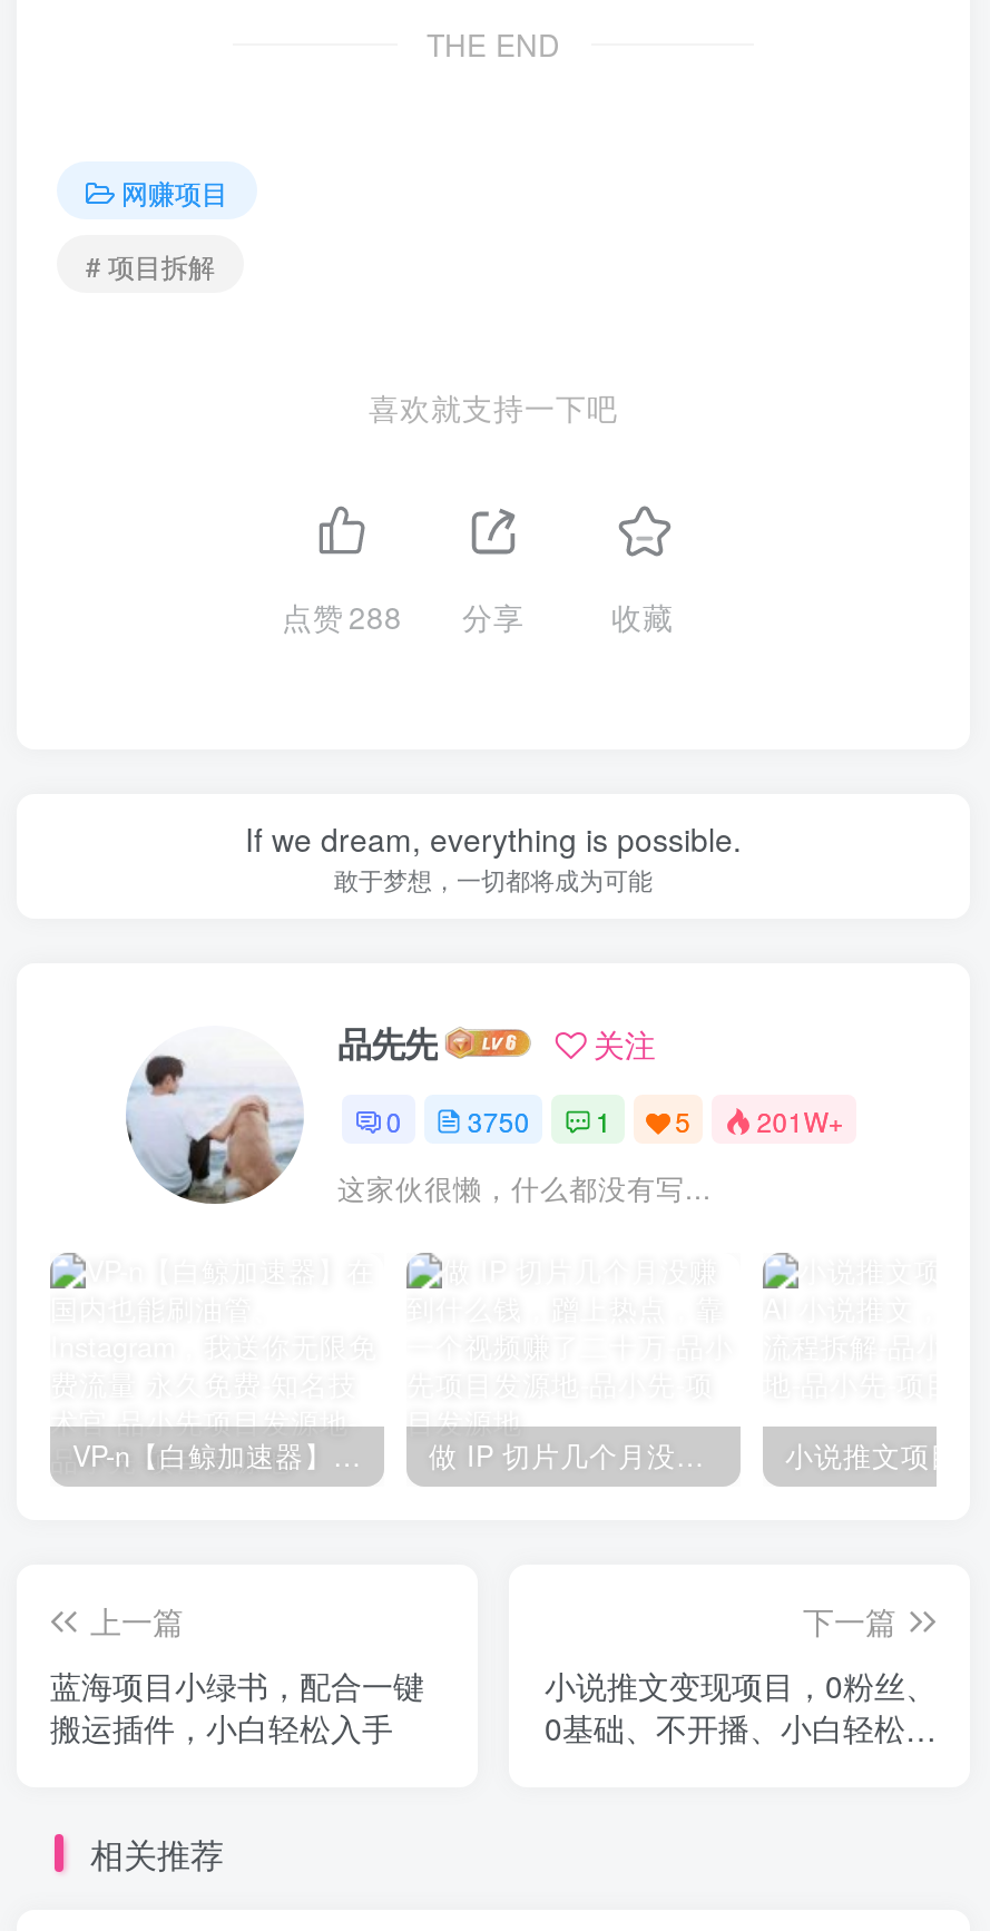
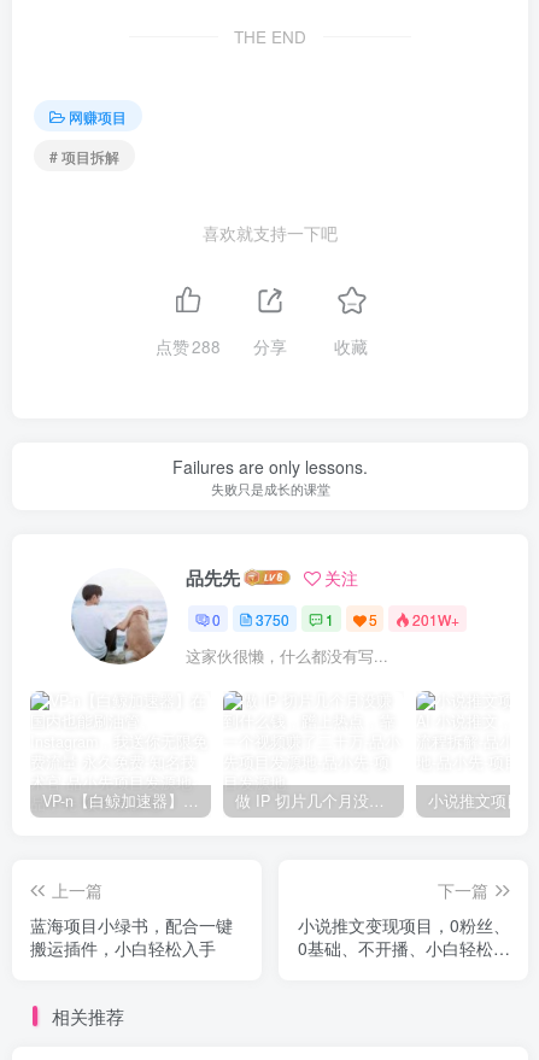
- If we dream, everything is possible.
- 敢于梦想，一切都将成为可能
+ Failures are only lessons.
+ 失败只是成长的课堂
